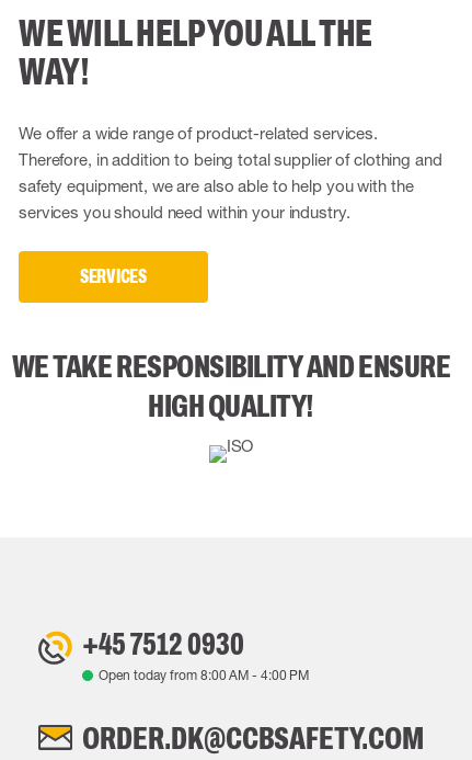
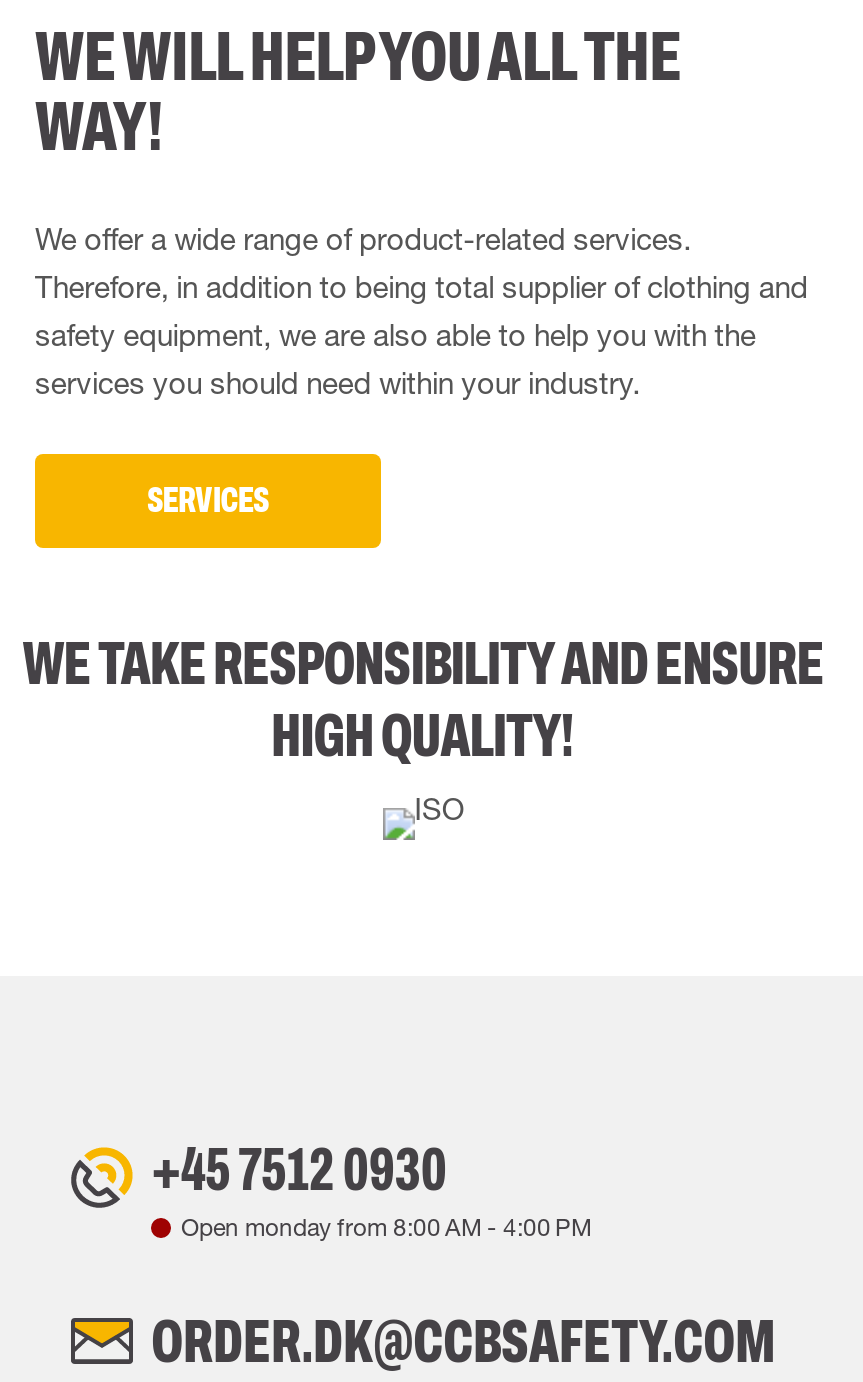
- Open today from 8:00 AM - 4:00 PM
+ Open monday from 8:00 AM - 4:00 PM
